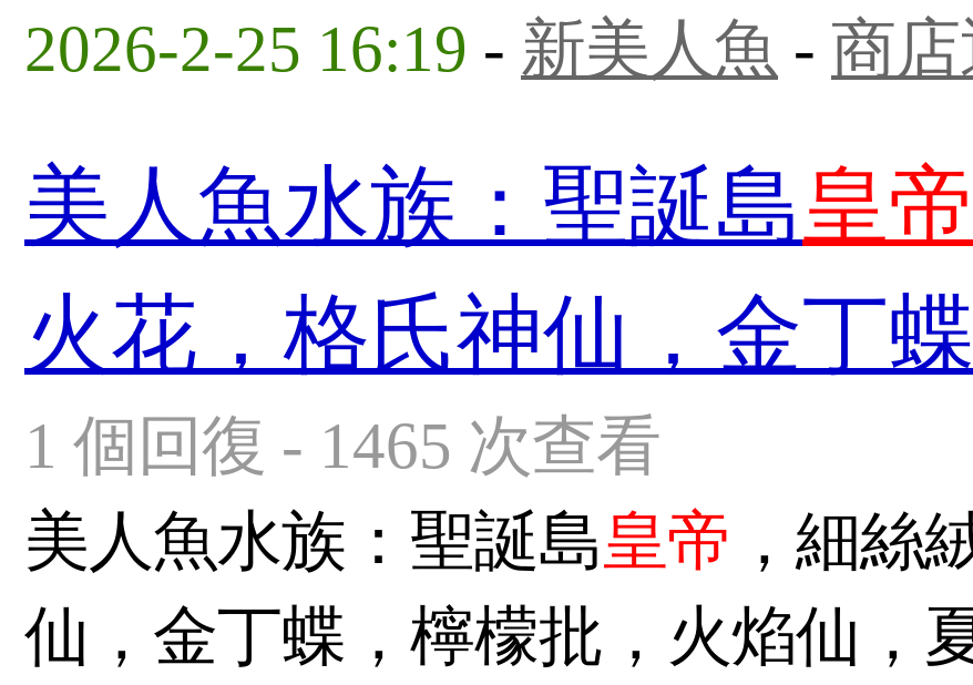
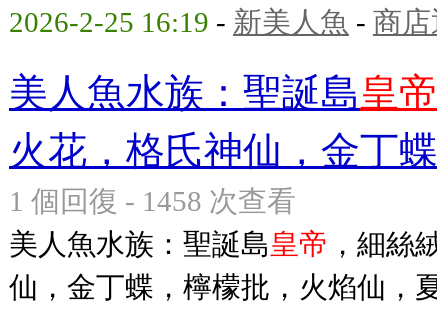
- 1 個回復 - 1465 次查看
+ 1 個回復 - 1458 次查看
